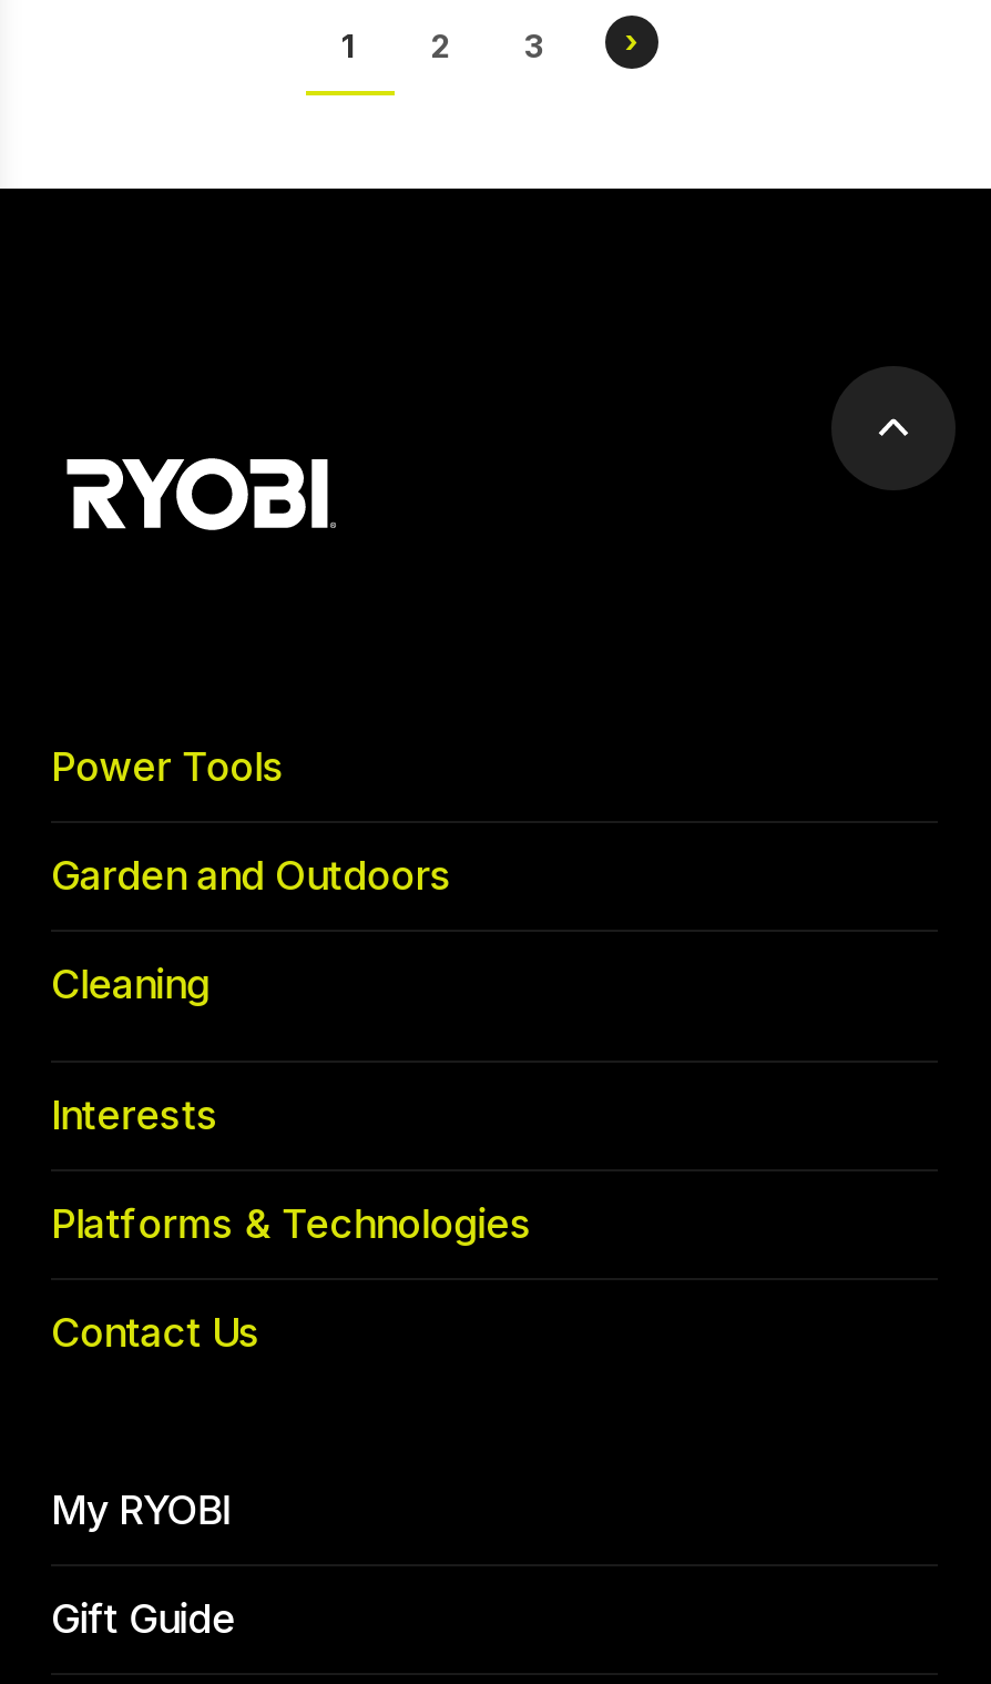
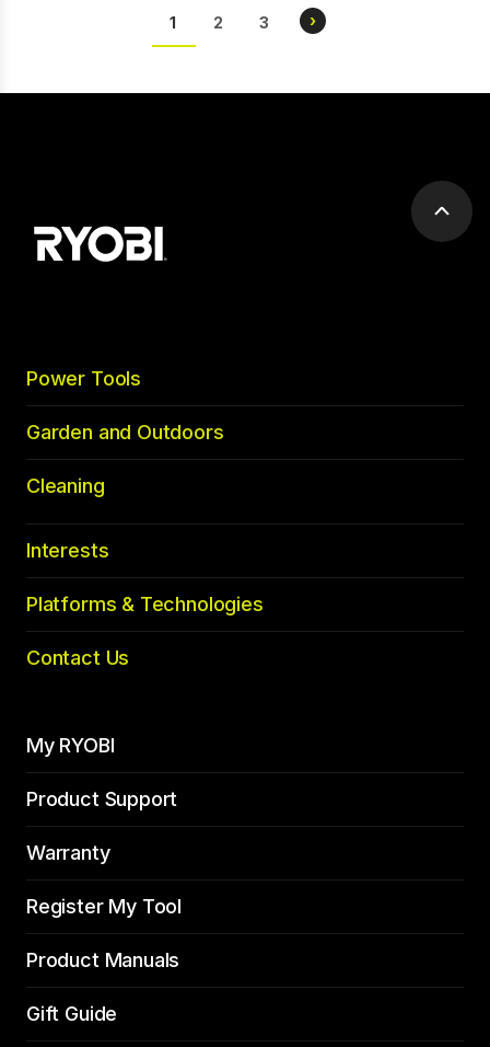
+ Product Support
+ Warranty
+ Register My Tool
+ Product Manuals
